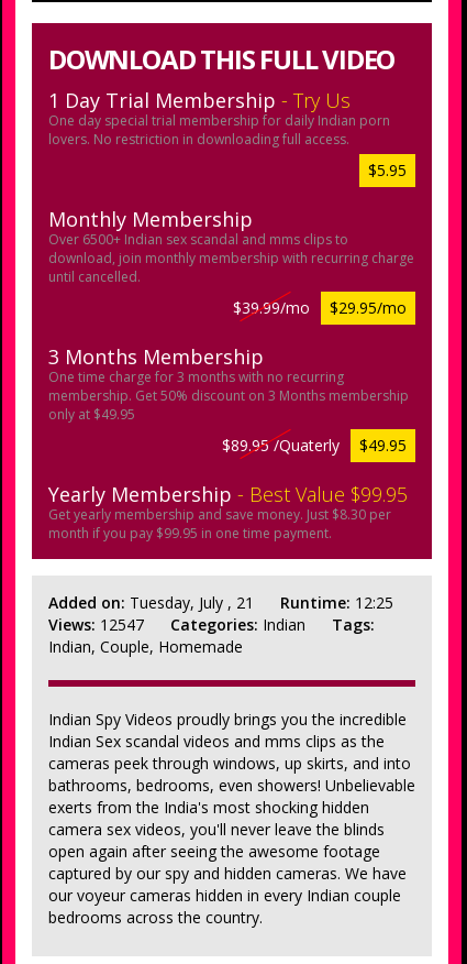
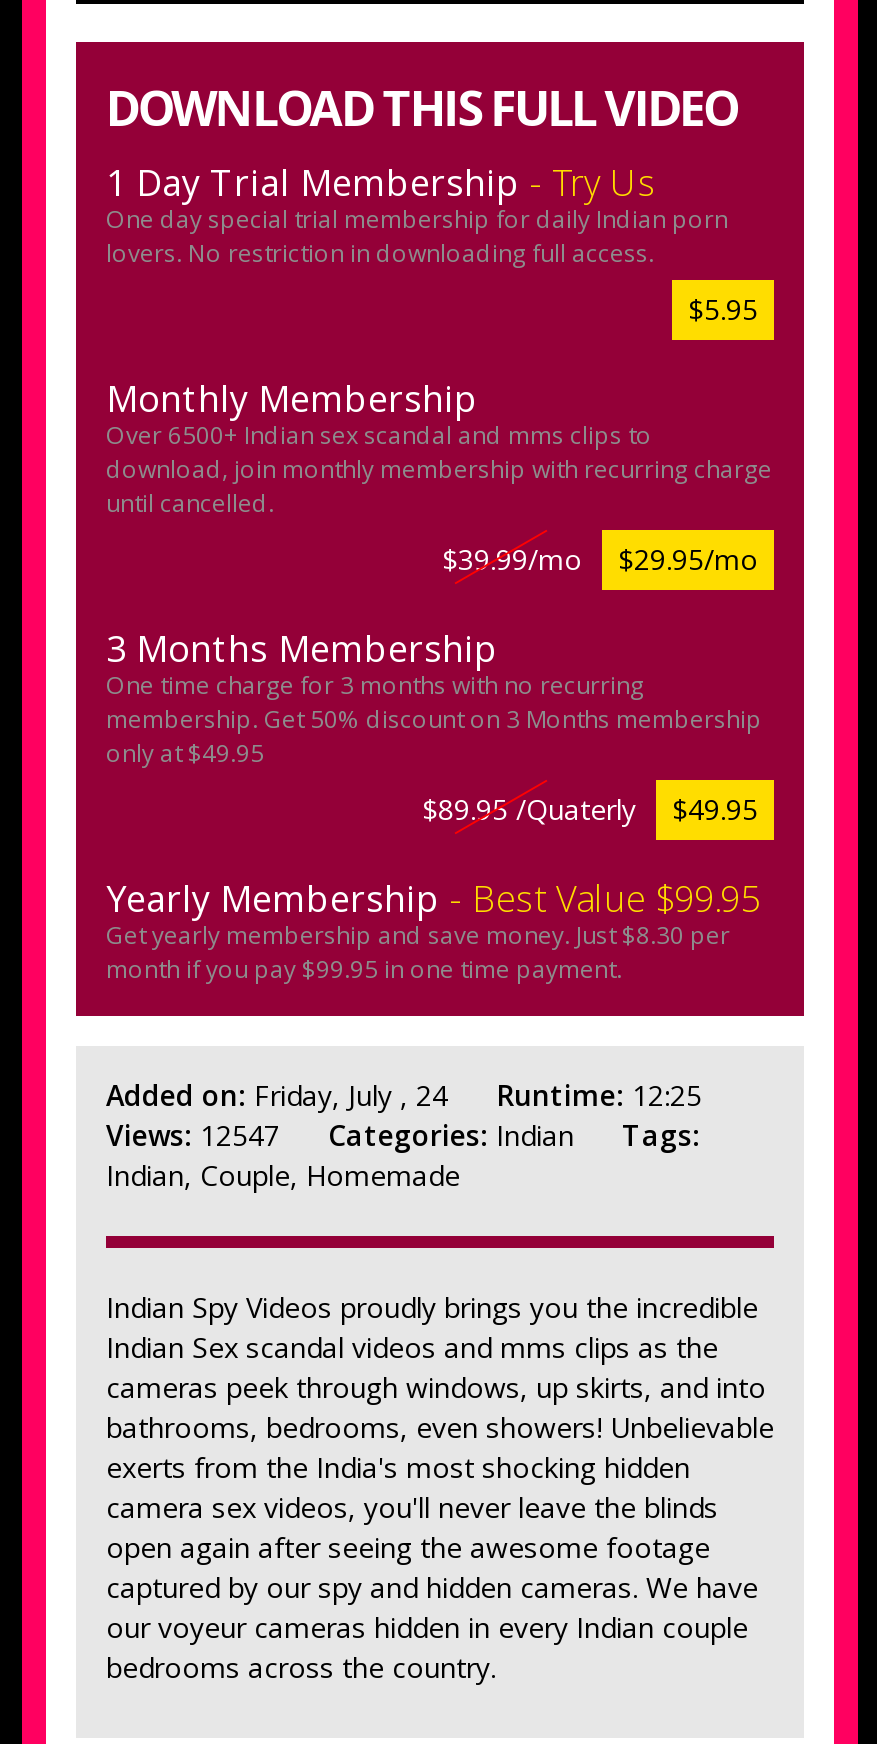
- Added on: Tuesday, July , 21 Runtime: 12:25
+ Added on: Friday, July , 24 Runtime: 12:25
